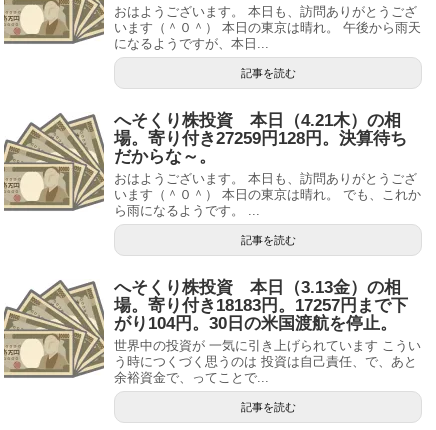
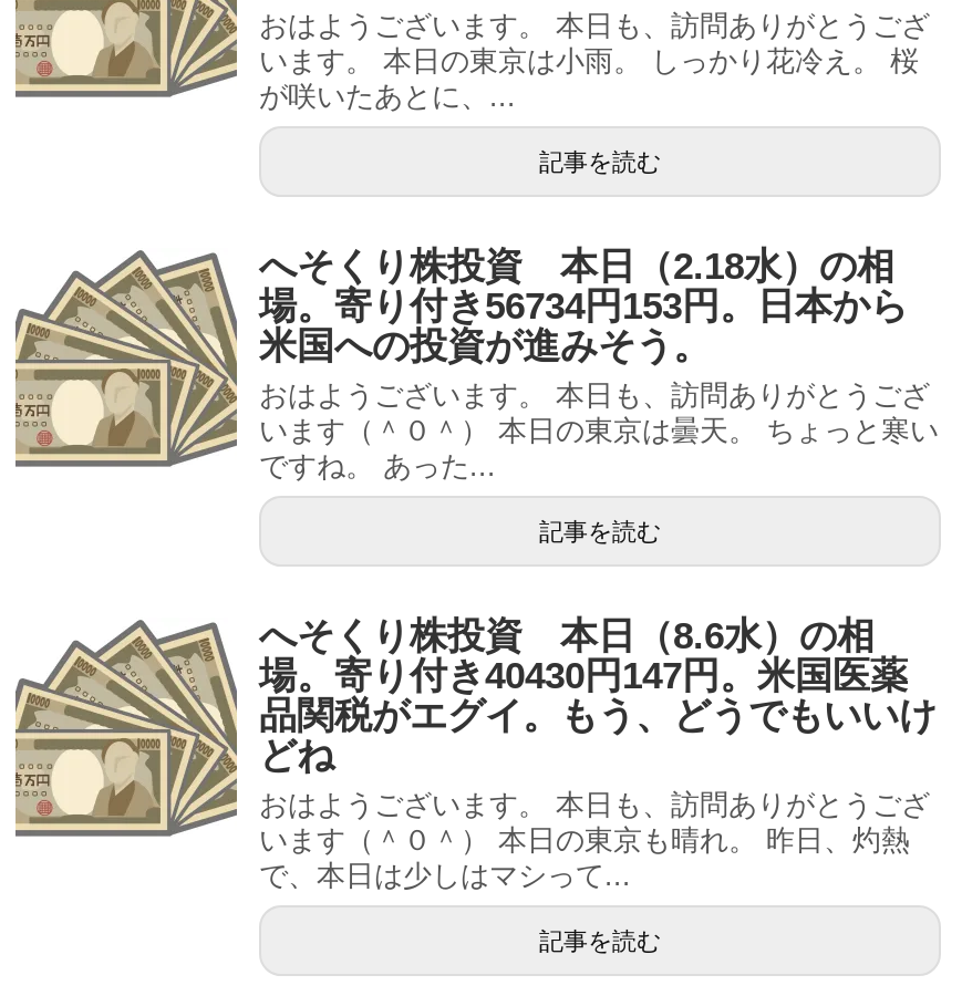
- います（＾０＾） 本日の東京は晴れ。 午後から雨天
- になるようですが、本日...
+ います。 本日の東京は小雨。 しっかり花冷え。 桜
+ が咲いたあとに、...

- へそくり株投資 本日（4.21木）の相
- 場。寄り付き27259円128円。決算待ち
- だからな～。
+ へそくり株投資 本日（2.18水）の相
+ 場。寄り付き56734円153円。日本から
+ 米国への投資が進みそう。

- います（＾０＾） 本日の東京は晴れ。 でも、これか
- ら雨になるようです。 ...
+ います（＾０＾） 本日の東京は曇天。 ちょっと寒い
+ ですね。 あった...

- へそくり株投資 本日（3.13金）の相
- 場。寄り付き18183円。17257円まで下
- がり104円。30日の米国渡航を停止。
- 世界中の投資が 一気に引き上げられています こうい
- う時につくづく思うのは 投資は自己責任、で、あと
- 余裕資金で、ってことで...
+ へそくり株投資 本日（8.6水）の相
+ 場。寄り付き40430円147円。米国医薬
+ 品関税がエグイ。もう、どうでもいいけ
+ どね
+ おはようございます。 本日も、訪問ありがとうござ
+ います（＾０＾） 本日の東京も晴れ。 昨日、灼熱
+ で、本日は少しはマシって...
